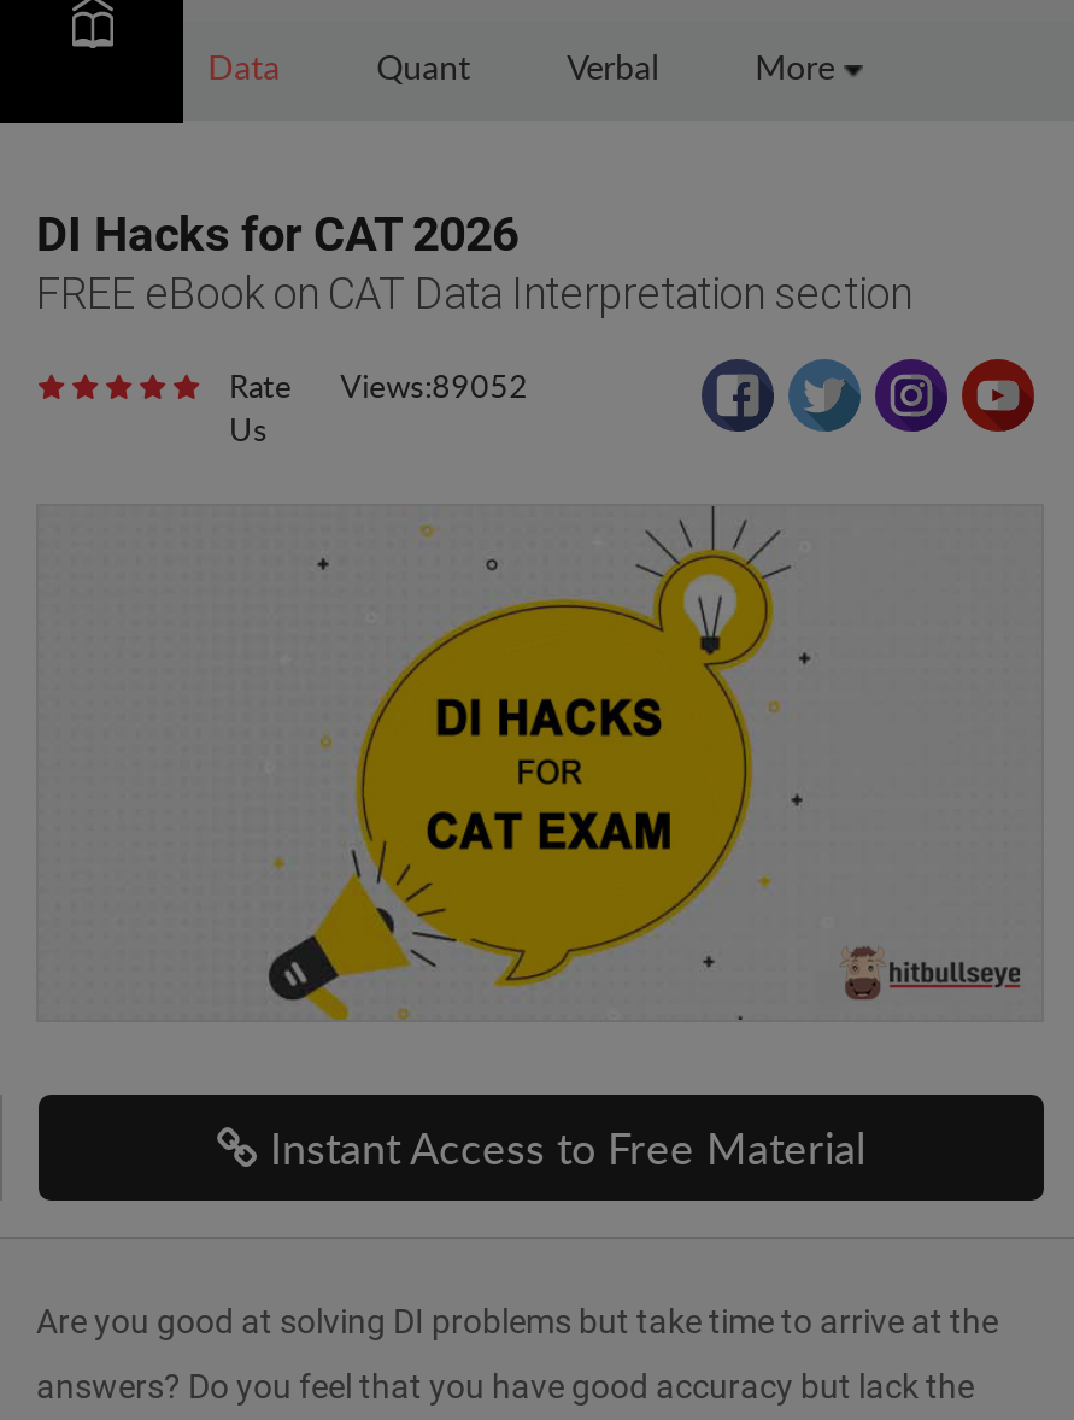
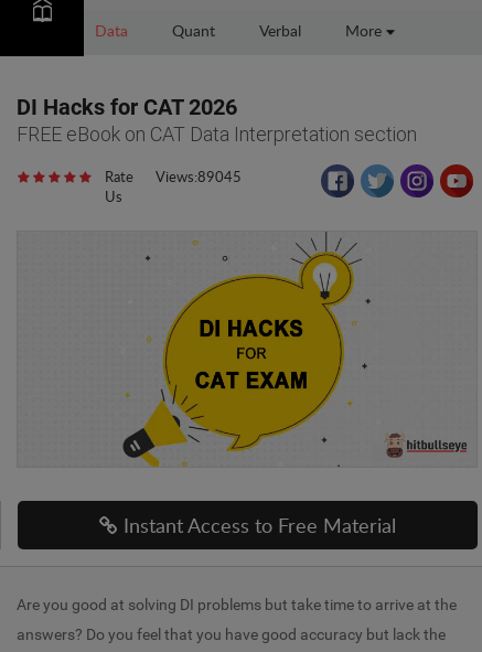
- Rate Views:89052
+ Rate Views:89045
